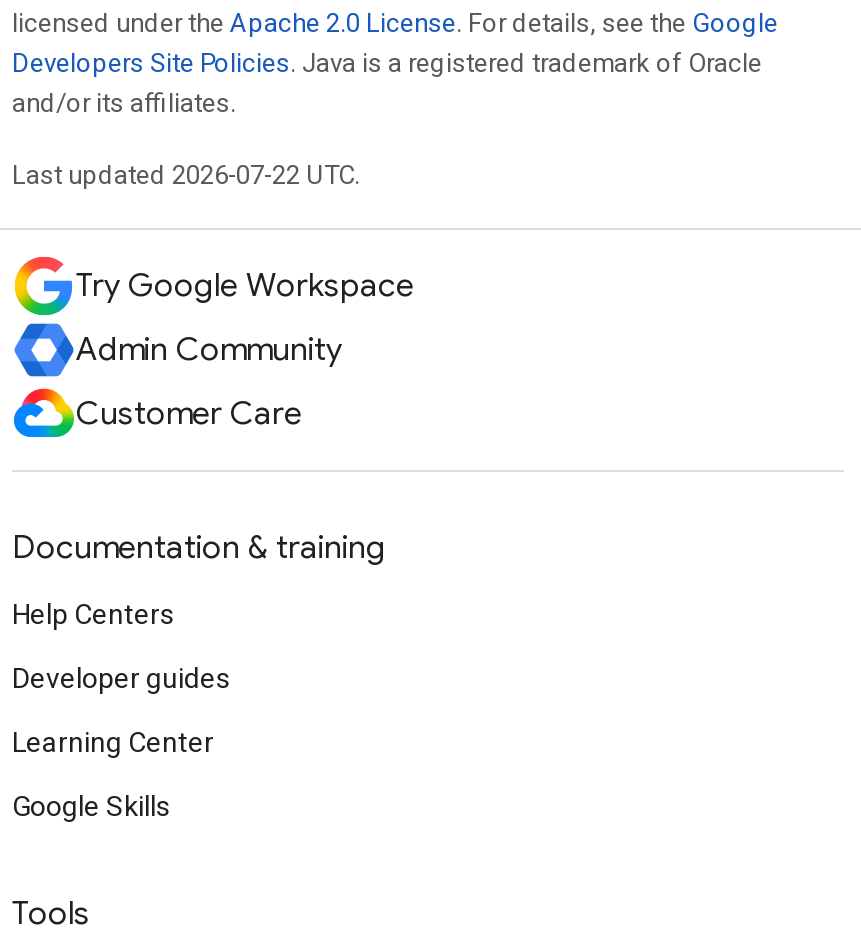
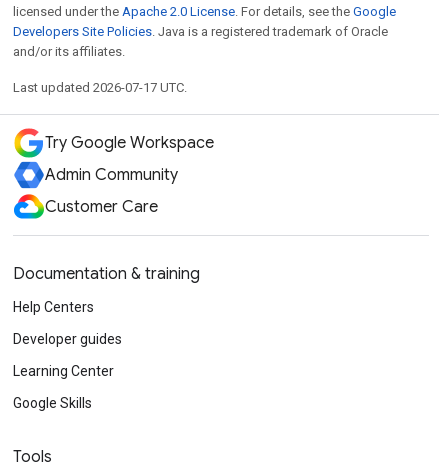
- Last updated 2026-07-22 UTC.
+ Last updated 2026-07-17 UTC.
